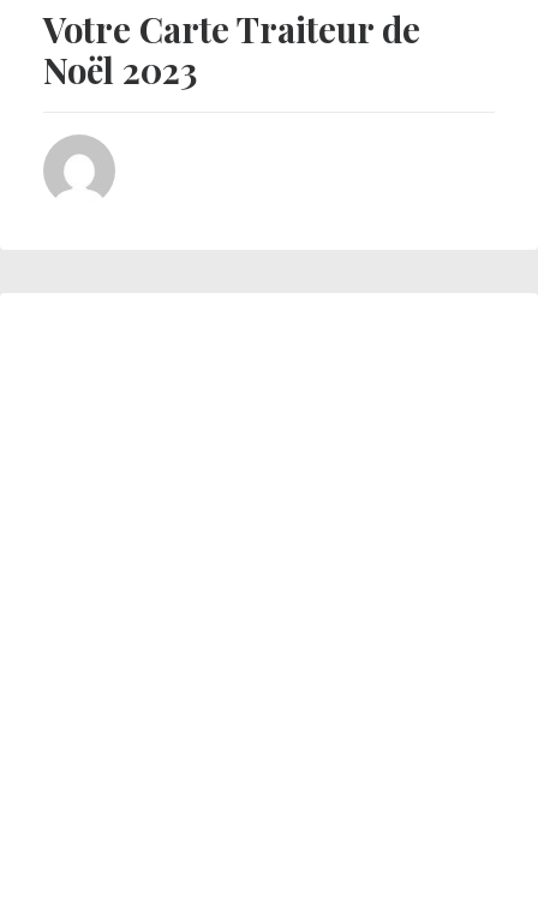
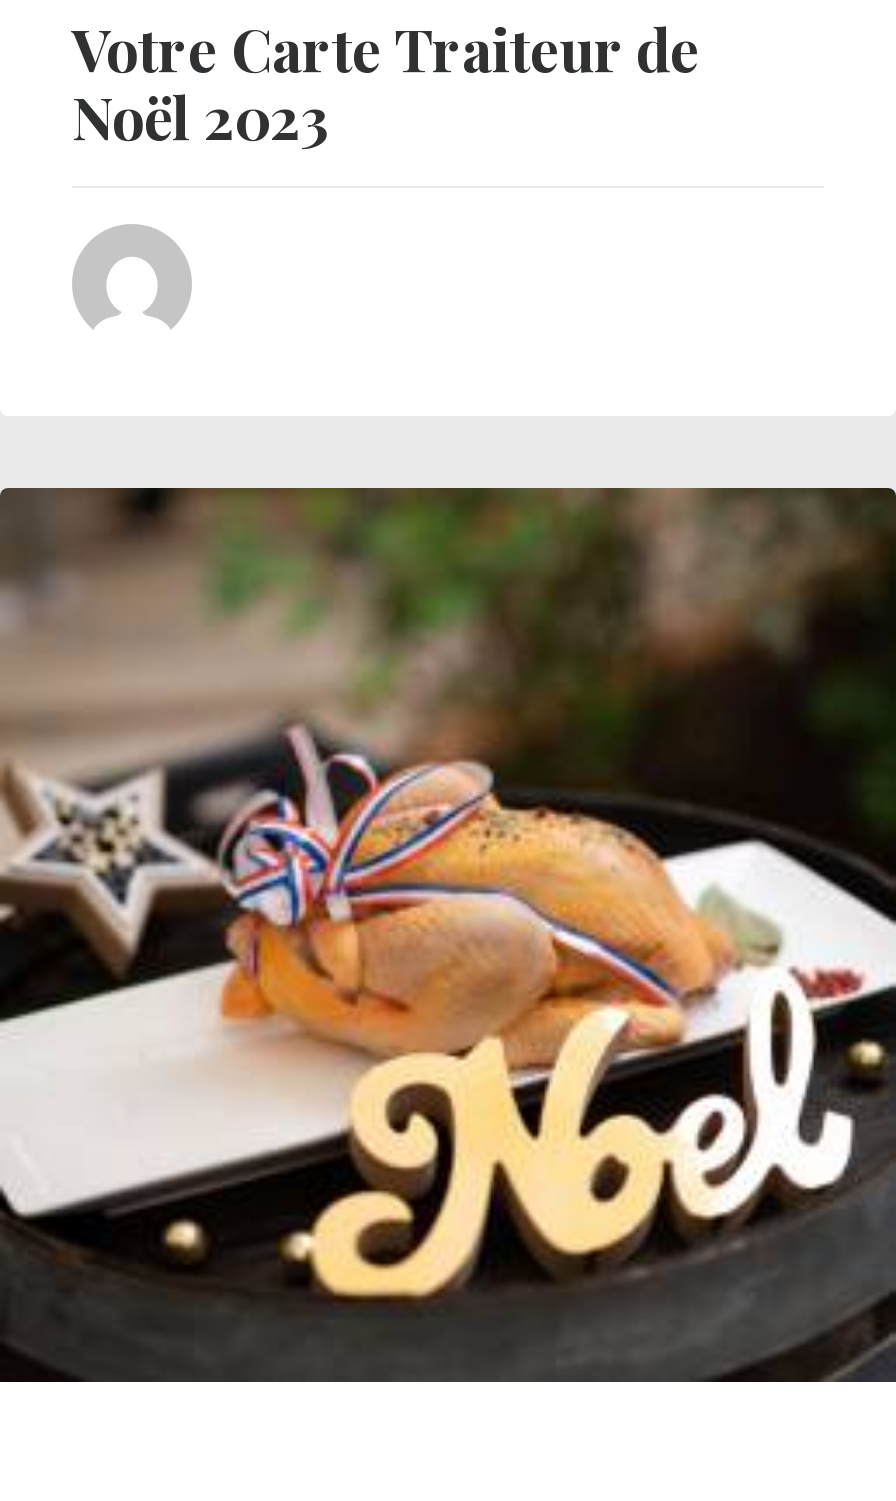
+ [image]
